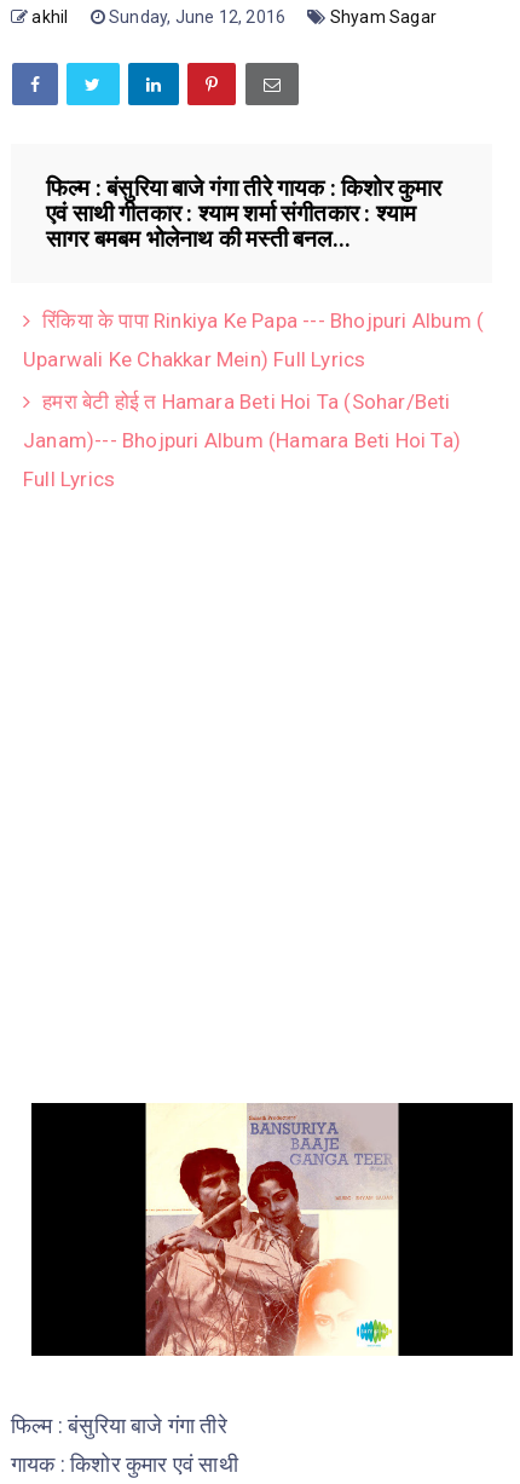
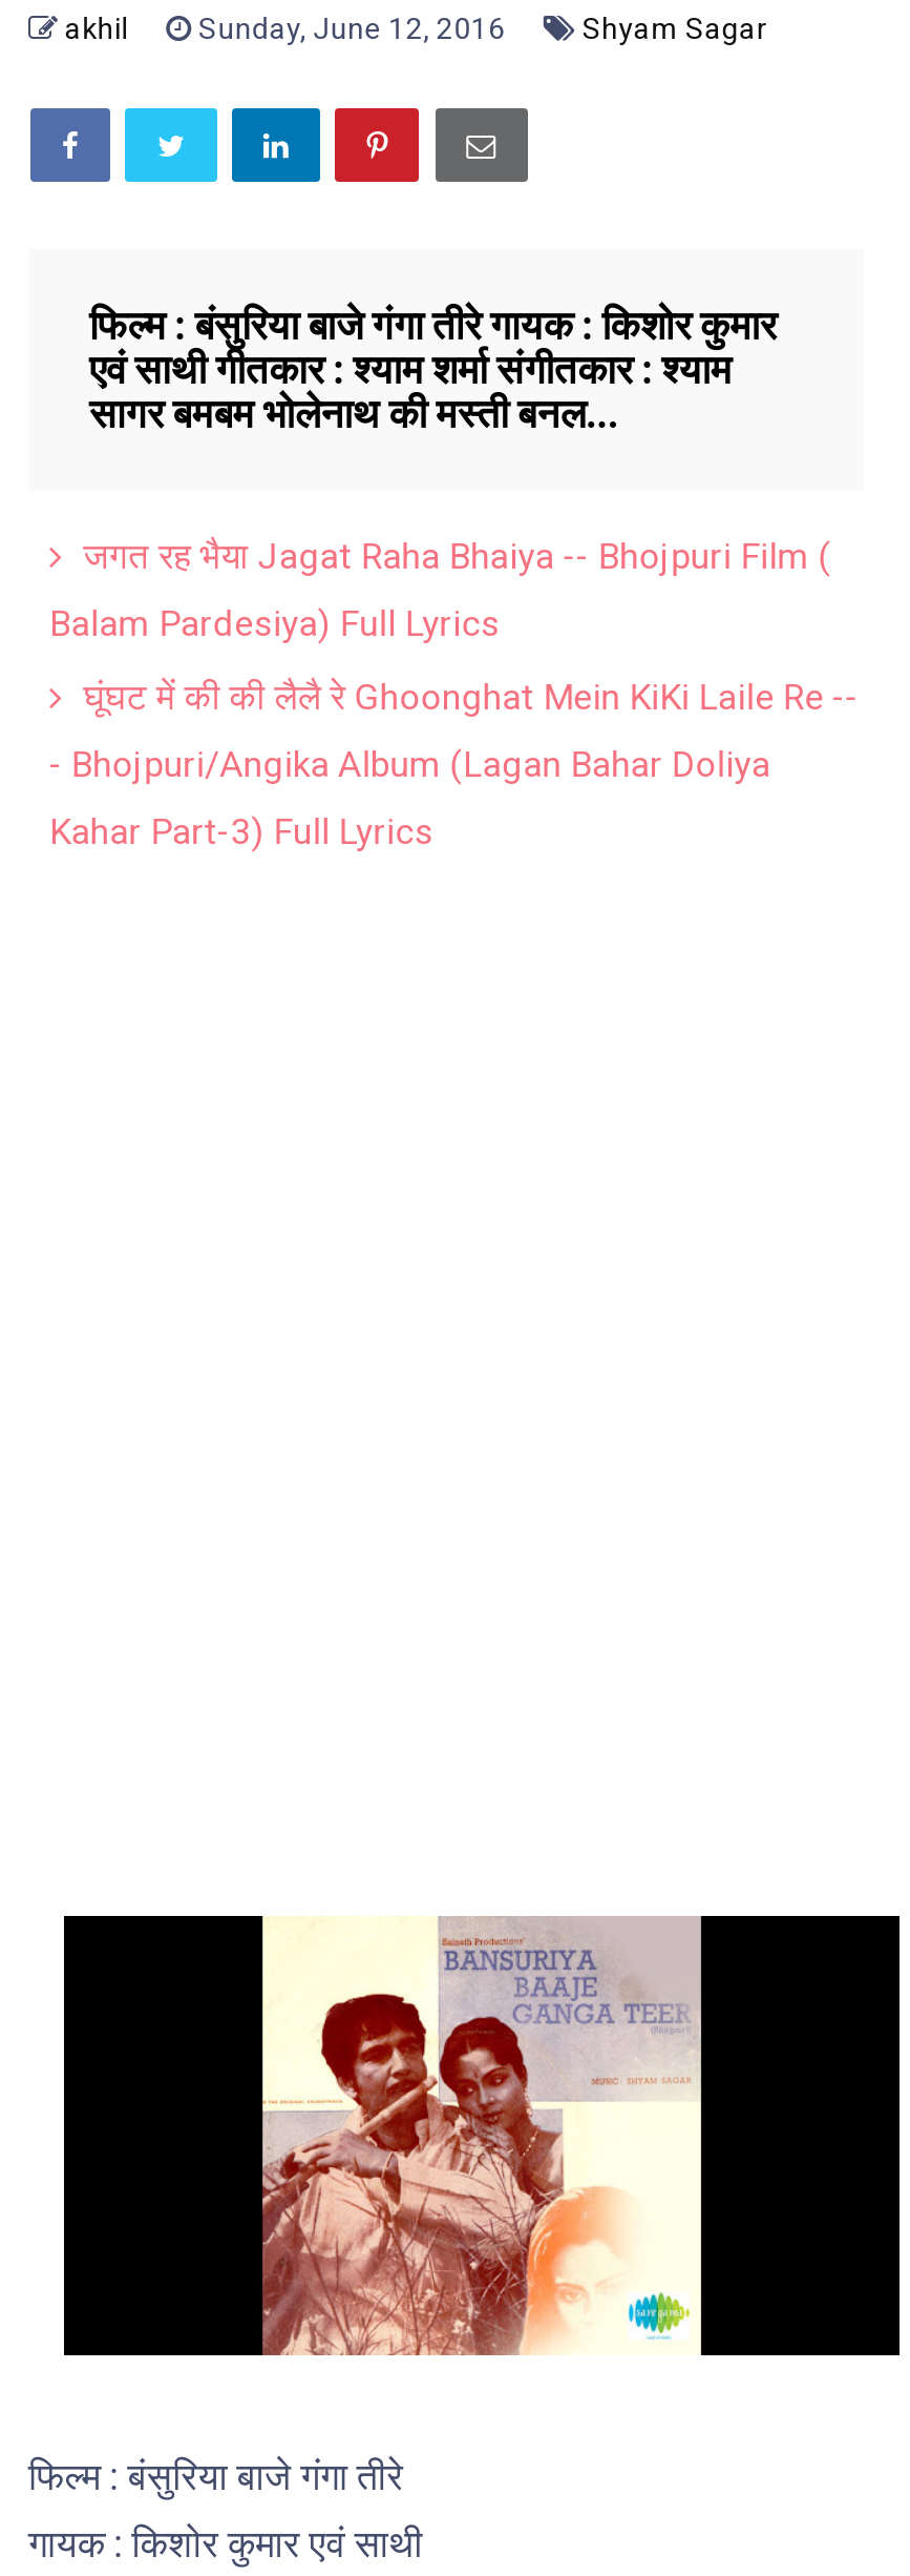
- रिंकिया के पापा Rinkiya Ke Papa --- Bhojpuri Album (
+ जगत रह भैया Jagat Raha Bhaiya -- Bhojpuri Film (

- Uparwali Ke Chakkar Mein) Full Lyrics
+ Balam Pardesiya) Full Lyrics

- हमरा बेटी होई त Hamara Beti Hoi Ta (Sohar/Beti
+ घूंघट में की की लैलै रे Ghoonghat Mein KiKi Laile Re --

- Janam)--- Bhojpuri Album (Hamara Beti Hoi Ta)
+ - Bhojpuri/Angika Album (Lagan Bahar Doliya

- Full Lyrics
+ Kahar Part-3) Full Lyrics
